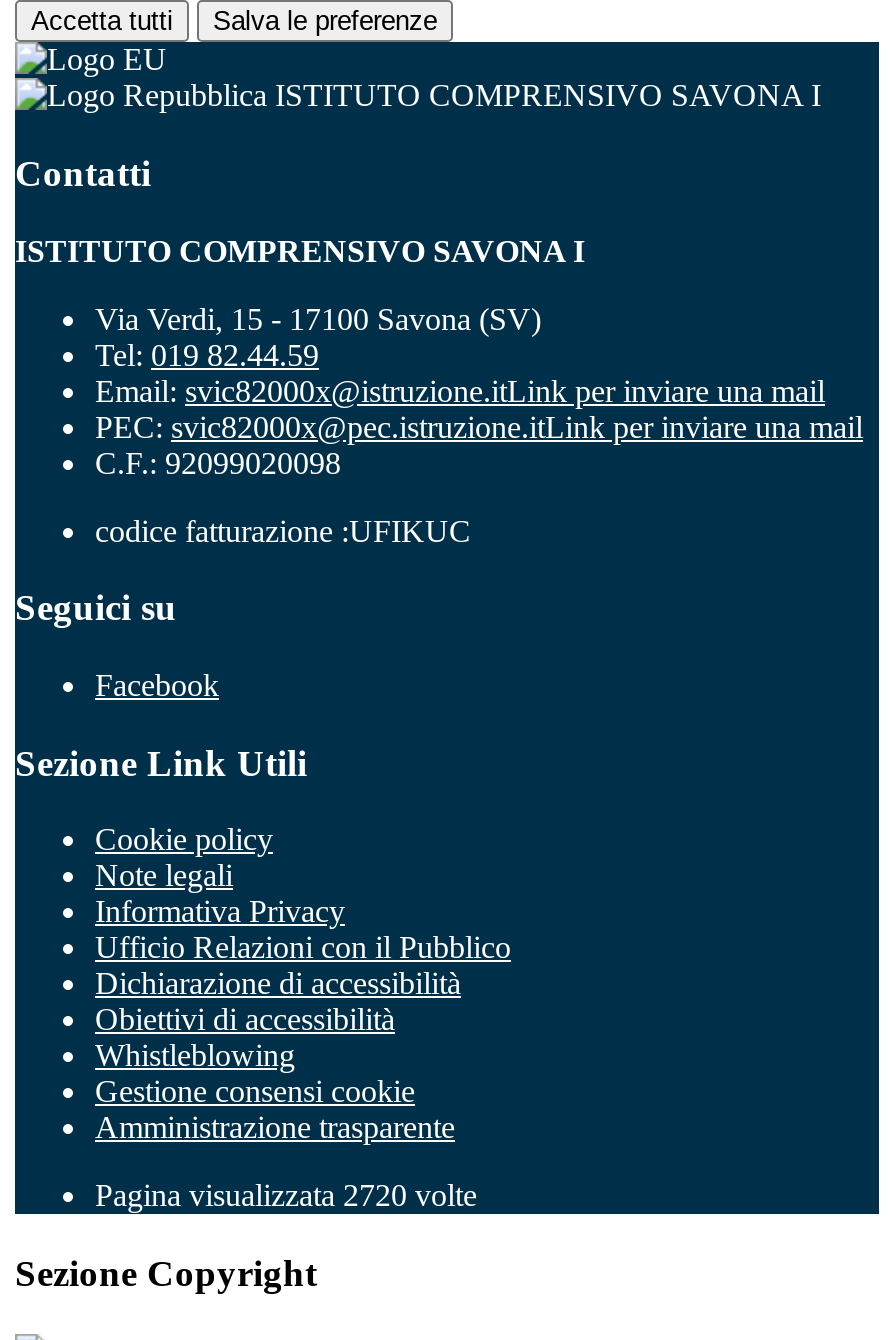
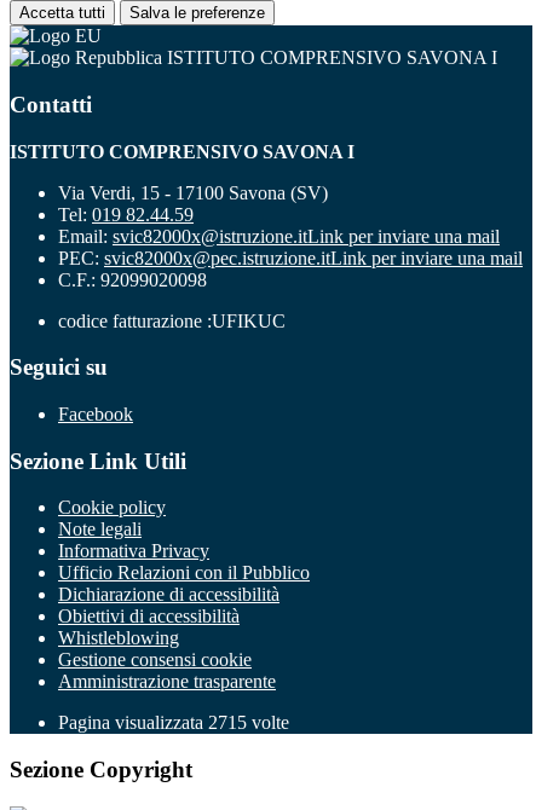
- Pagina visualizzata 2720 volte
+ Pagina visualizzata 2715 volte
